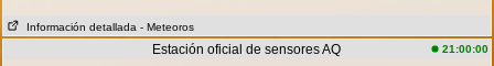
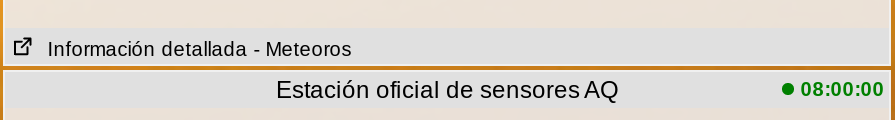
- 21:00:00
+ 08:00:00
